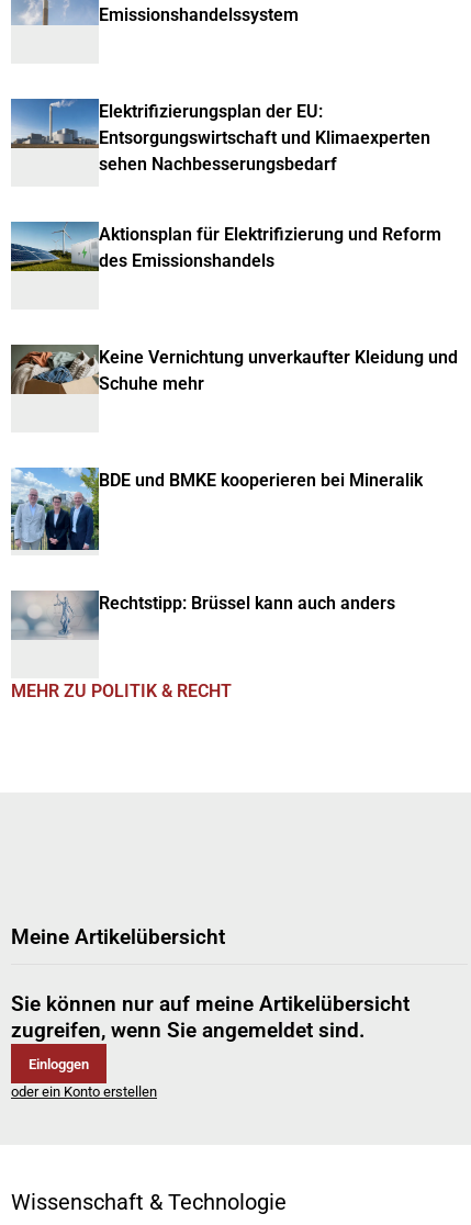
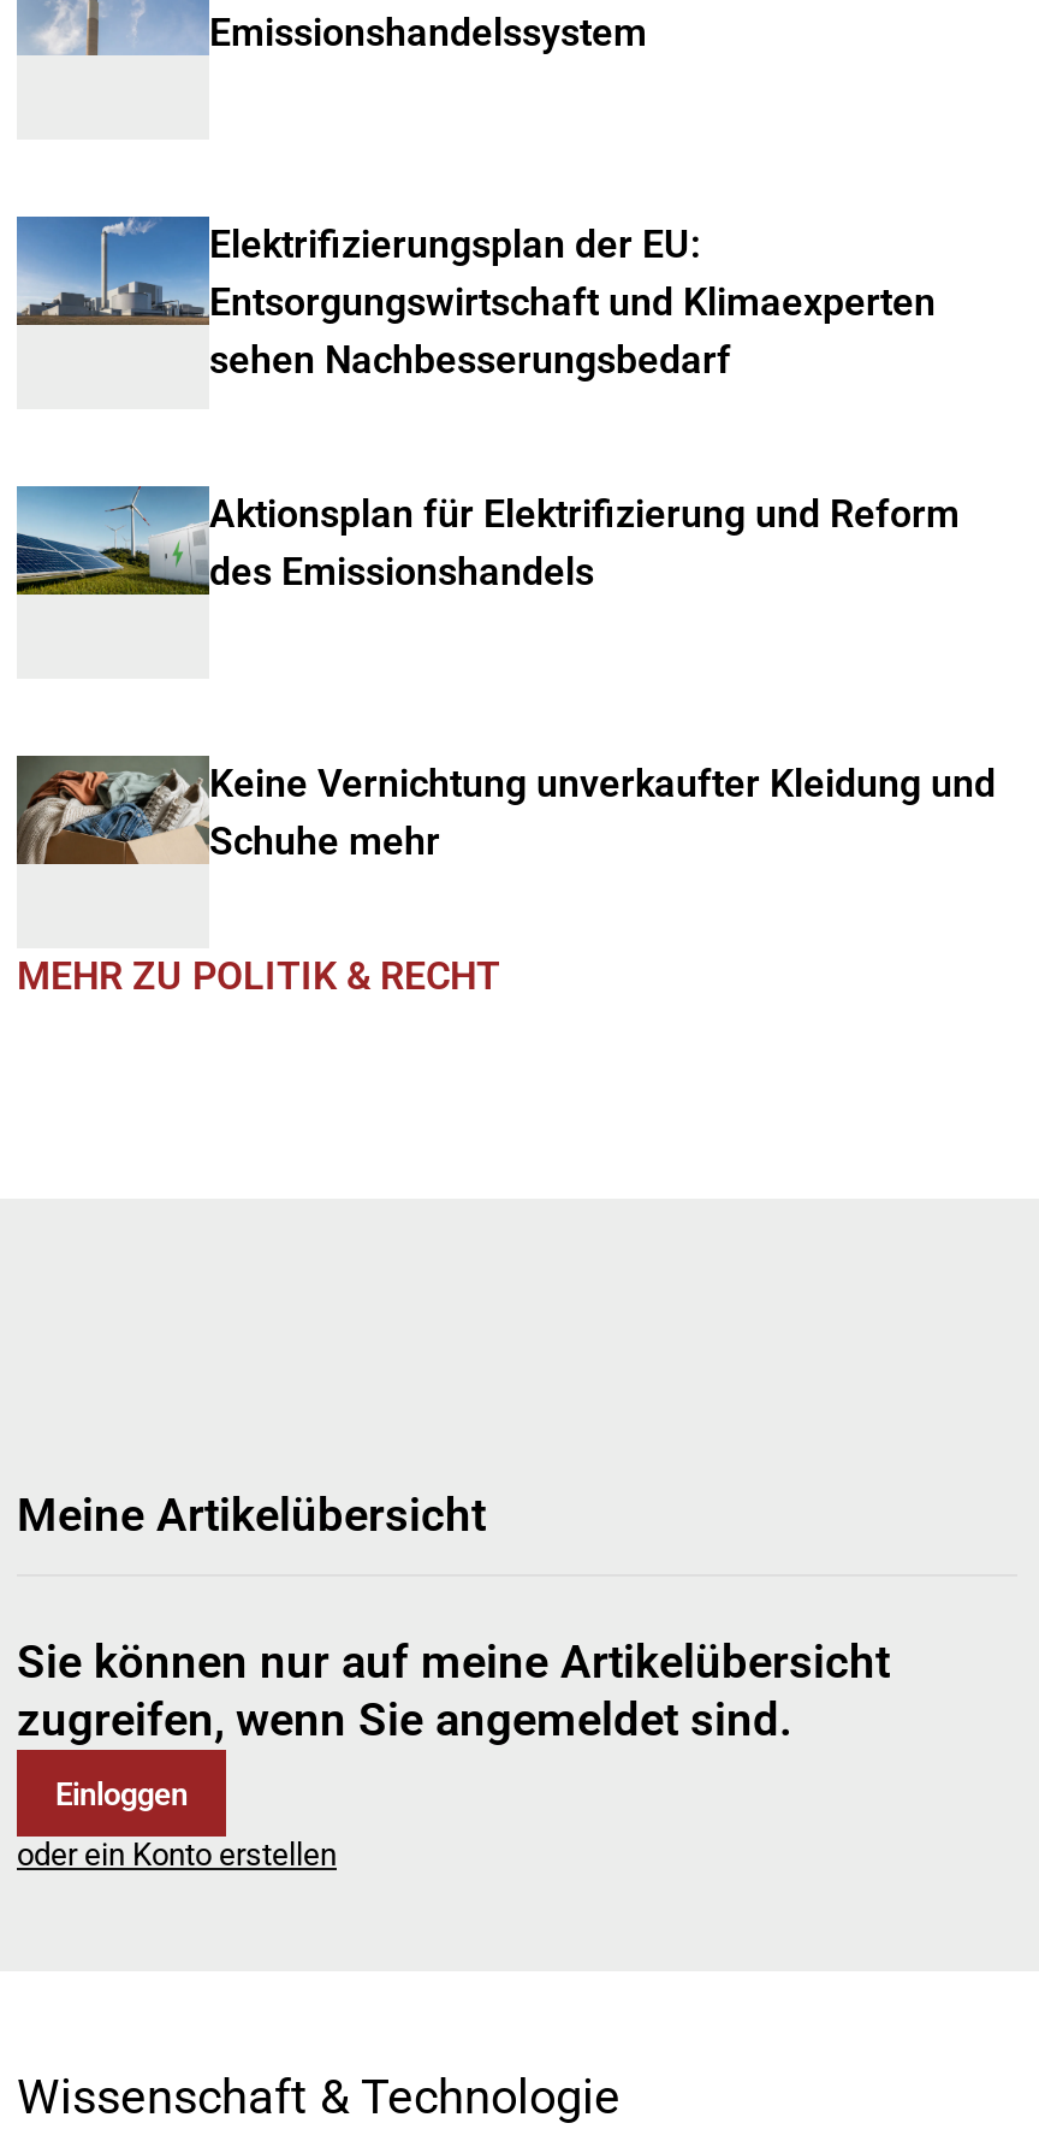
- [image]
- BDE und BMKE kooperieren bei Mineralik

- [image]
- Rechtstipp: Brüssel kann auch anders
